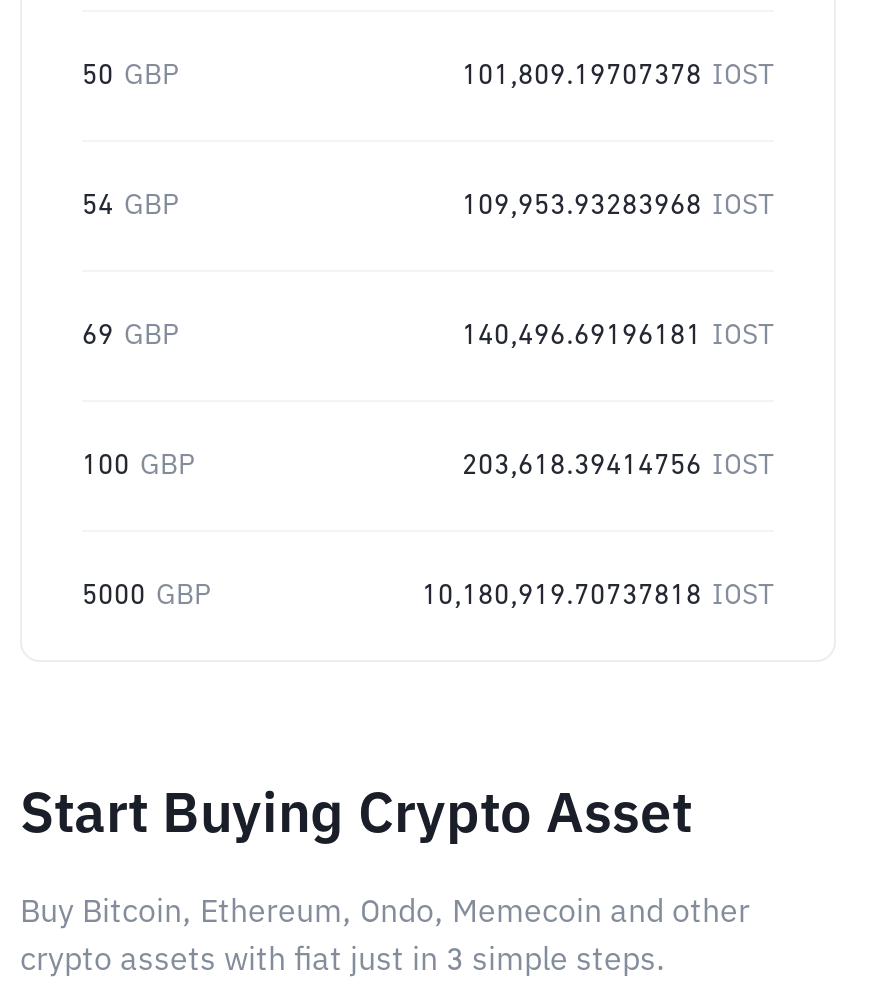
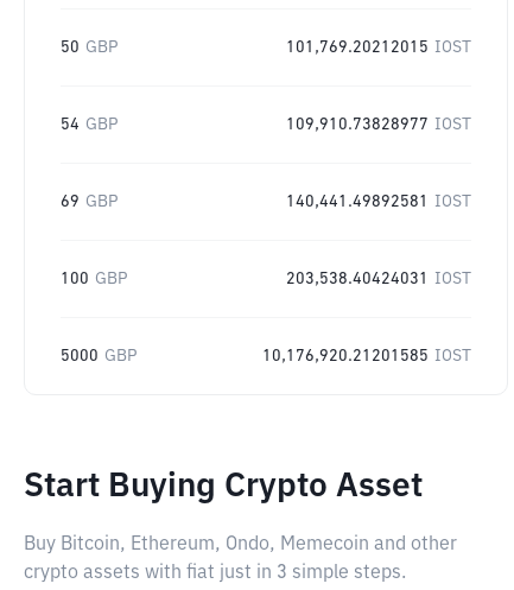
- 101,809.19707378 IOST
+ 101,769.20212015 IOST

- 109,953.93283968 IOST
+ 109,910.73828977 IOST

- 140,496.69196181 IOST
+ 140,441.49892581 IOST

- 203,618.39414756 IOST
+ 203,538.40424031 IOST

- 10,180,919.70737818 IOST
+ 10,176,920.21201585 IOST
